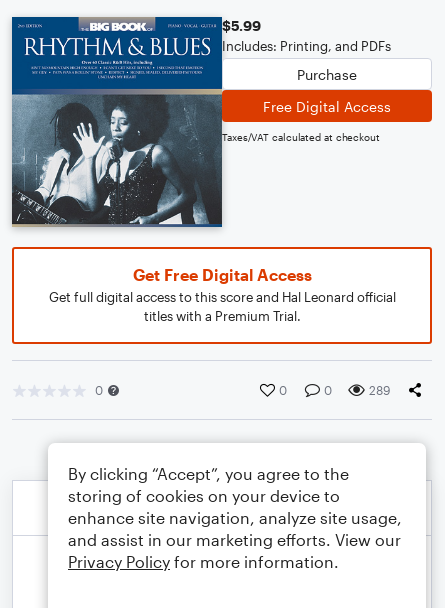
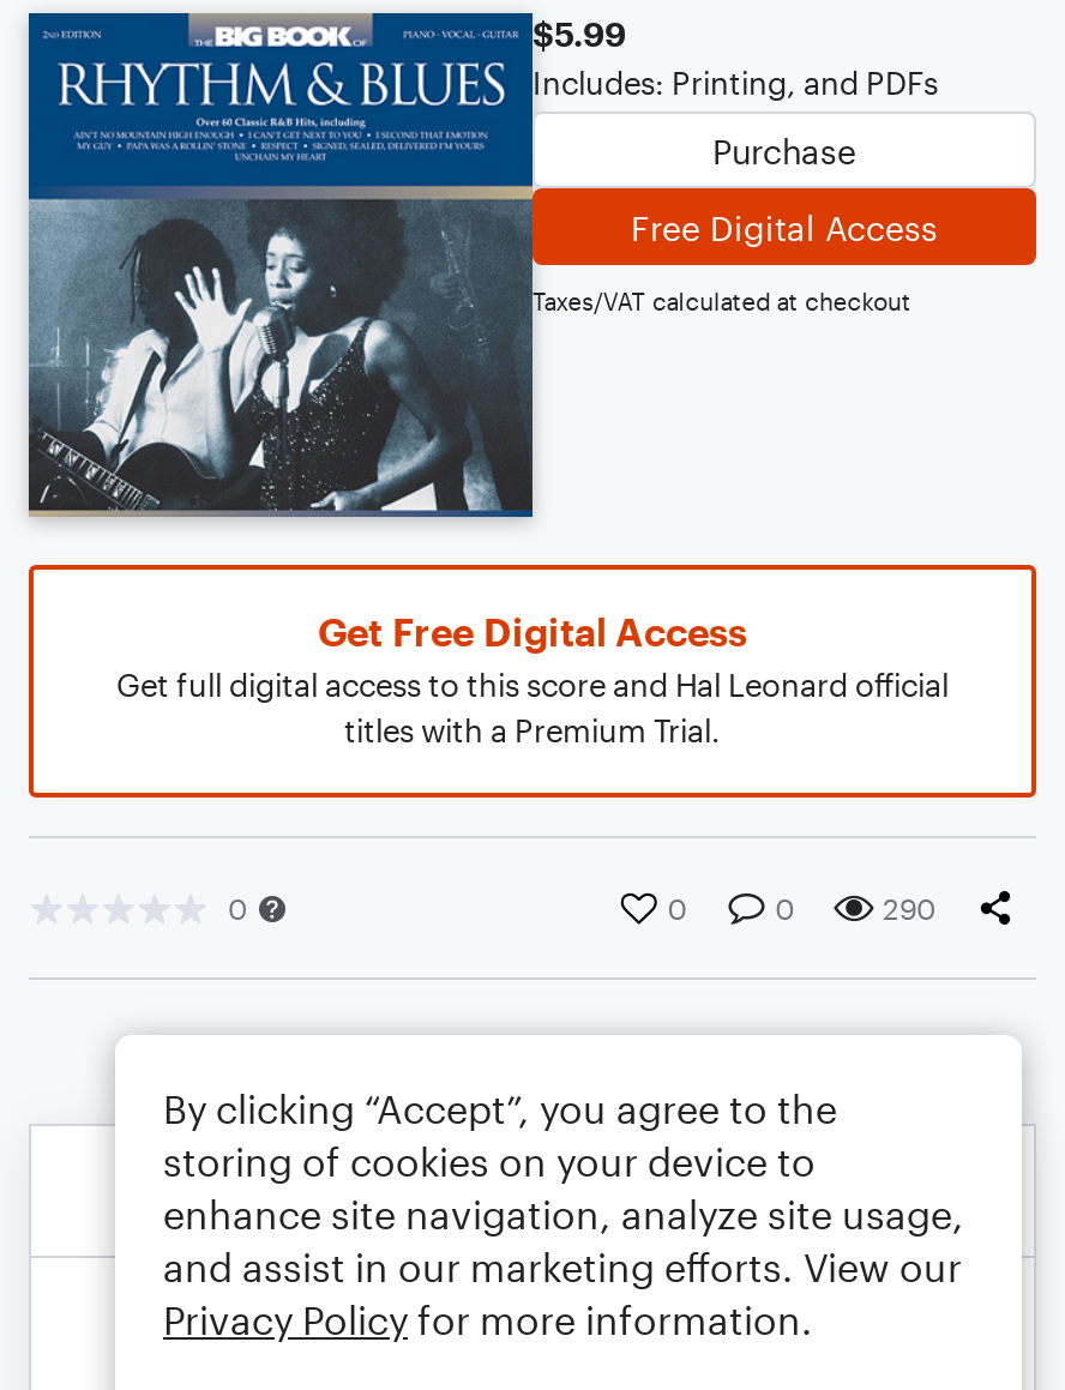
- 289
+ 290
